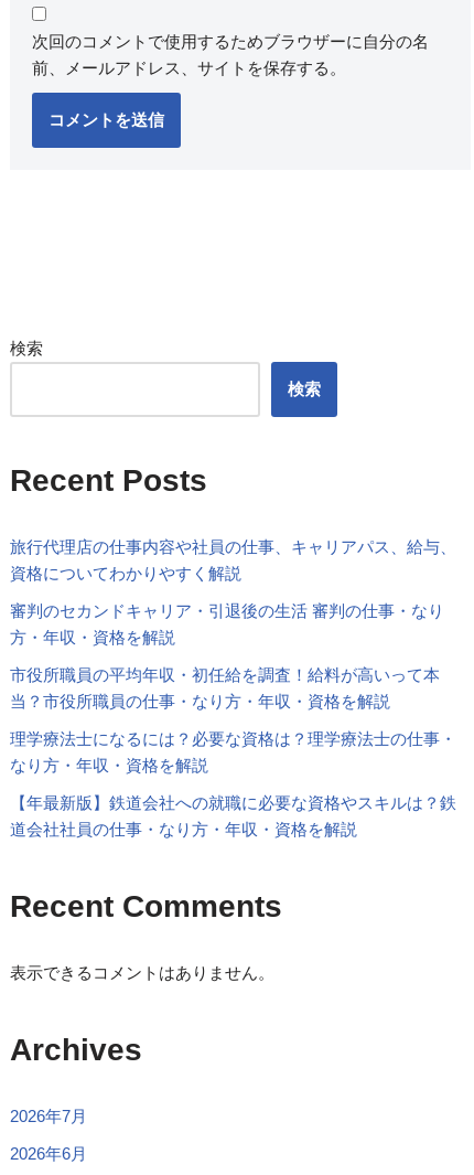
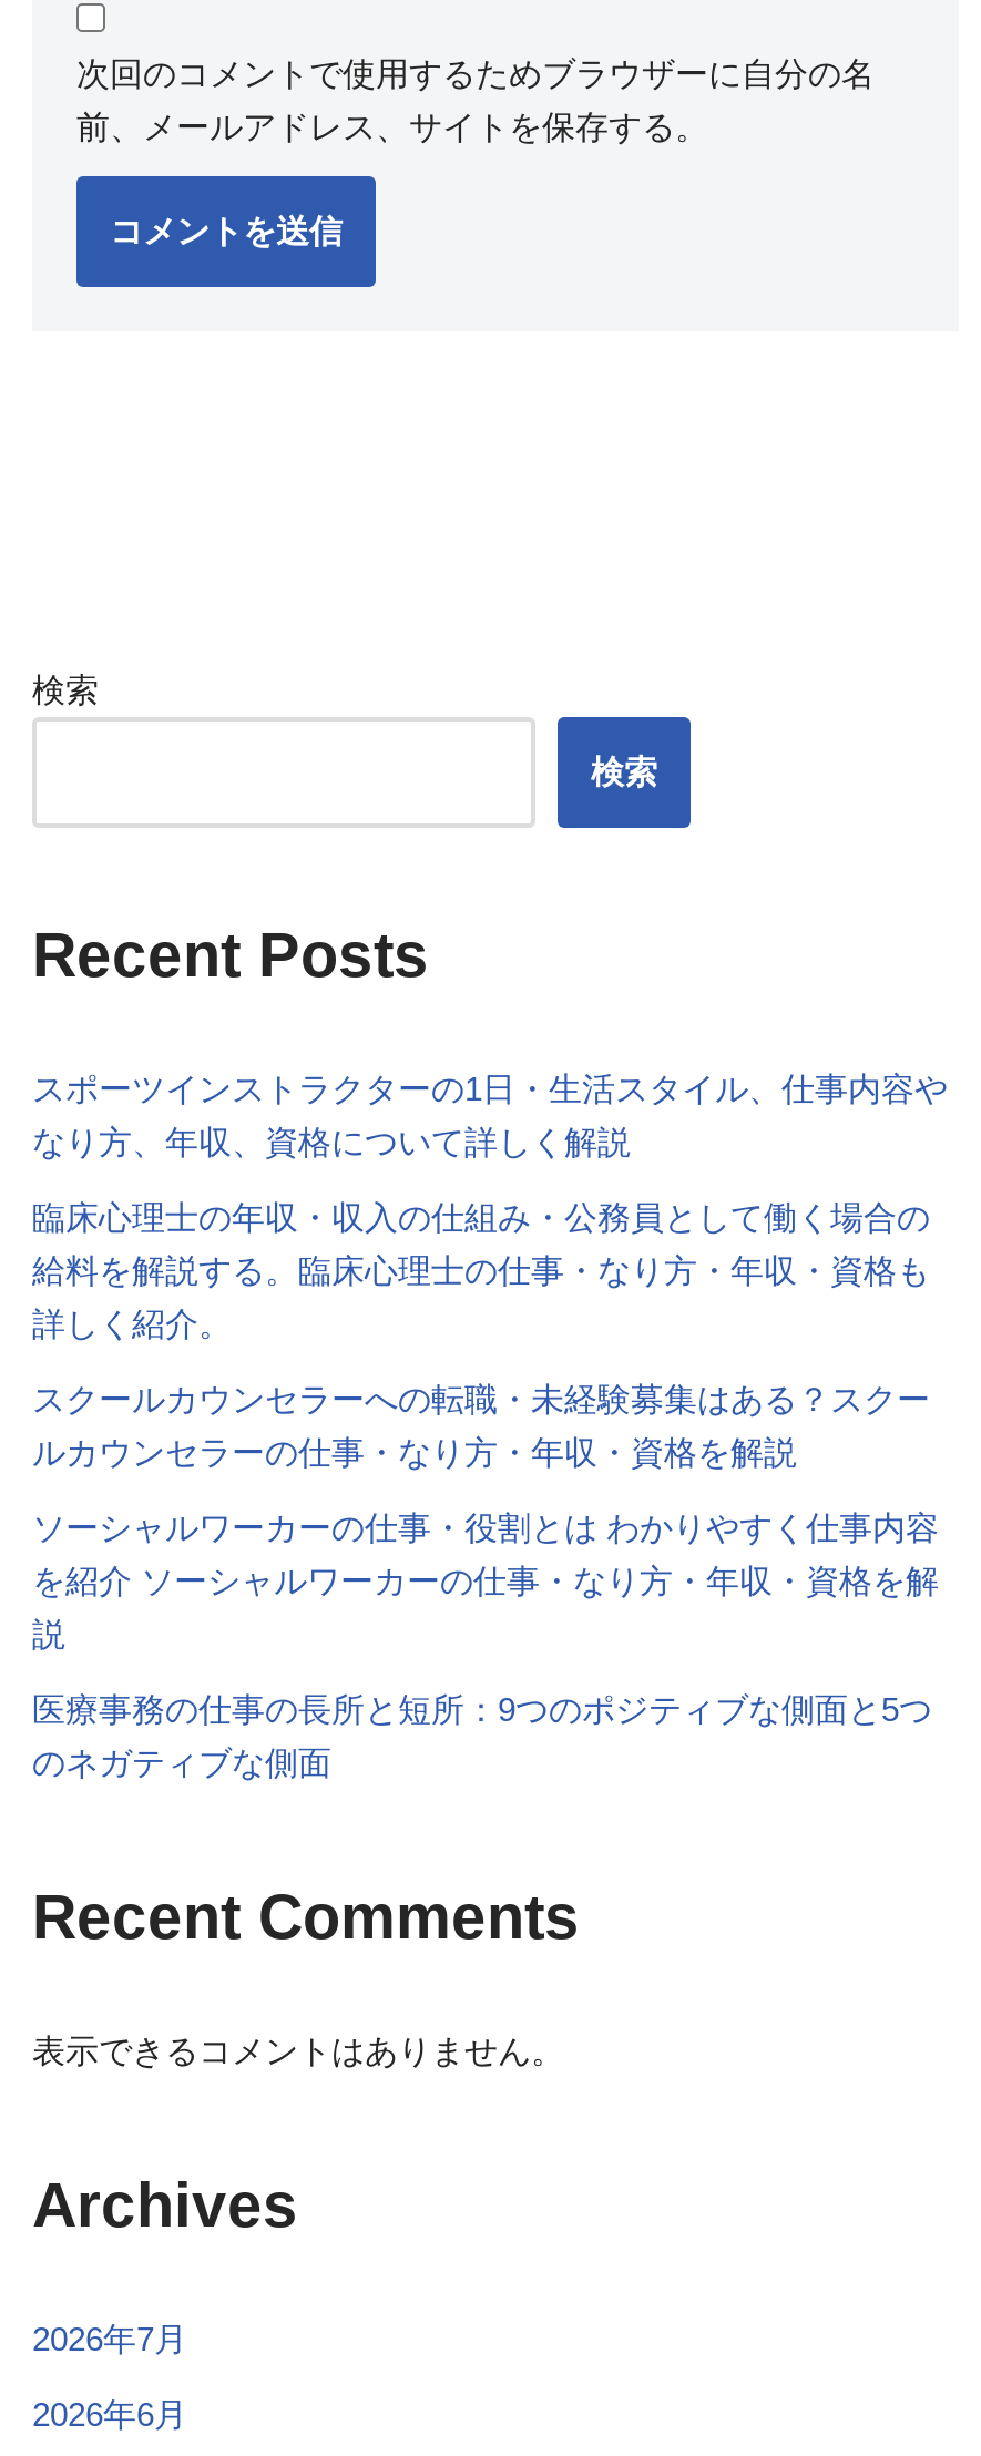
- 旅行代理店の仕事内容や社員の仕事、キャリアパス、給与、
- 資格についてわかりやすく解説
+ スポーツインストラクターの1日・生活スタイル、仕事内容や
+ なり方、年収、資格について詳しく解説

- 審判のセカンドキャリア・引退後の生活 審判の仕事・なり
- 方・年収・資格を解説
+ 臨床心理士の年収・収入の仕組み・公務員として働く場合の
+ 給料を解説する。臨床心理士の仕事・なり方・年収・資格も
+ 詳しく紹介。

- 市役所職員の平均年収・初任給を調査！給料が高いって本
- 当？市役所職員の仕事・なり方・年収・資格を解説
+ スクールカウンセラーへの転職・未経験募集はある？スクー
+ ルカウンセラーの仕事・なり方・年収・資格を解説

- 理学療法士になるには？必要な資格は？理学療法士の仕事・
- なり方・年収・資格を解説
+ ソーシャルワーカーの仕事・役割とは わかりやすく仕事内容
+ を紹介 ソーシャルワーカーの仕事・なり方・年収・資格を解
+ 説

- 【年最新版】鉄道会社への就職に必要な資格やスキルは？鉄
- 道会社社員の仕事・なり方・年収・資格を解説
+ 医療事務の仕事の長所と短所：9つのポジティブな側面と5つ
+ のネガティブな側面
